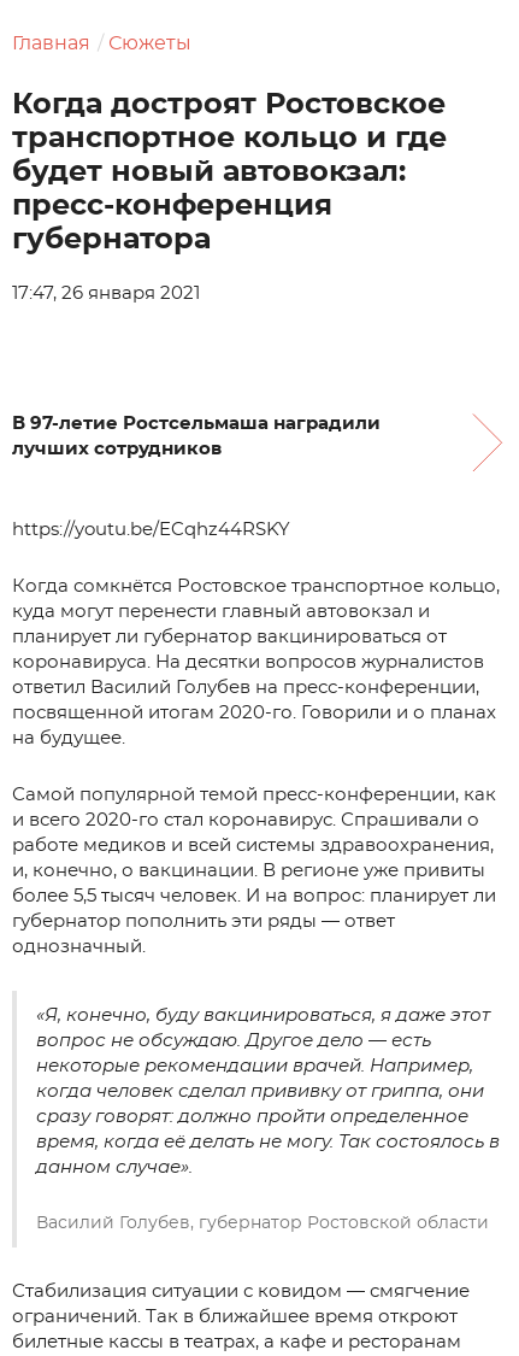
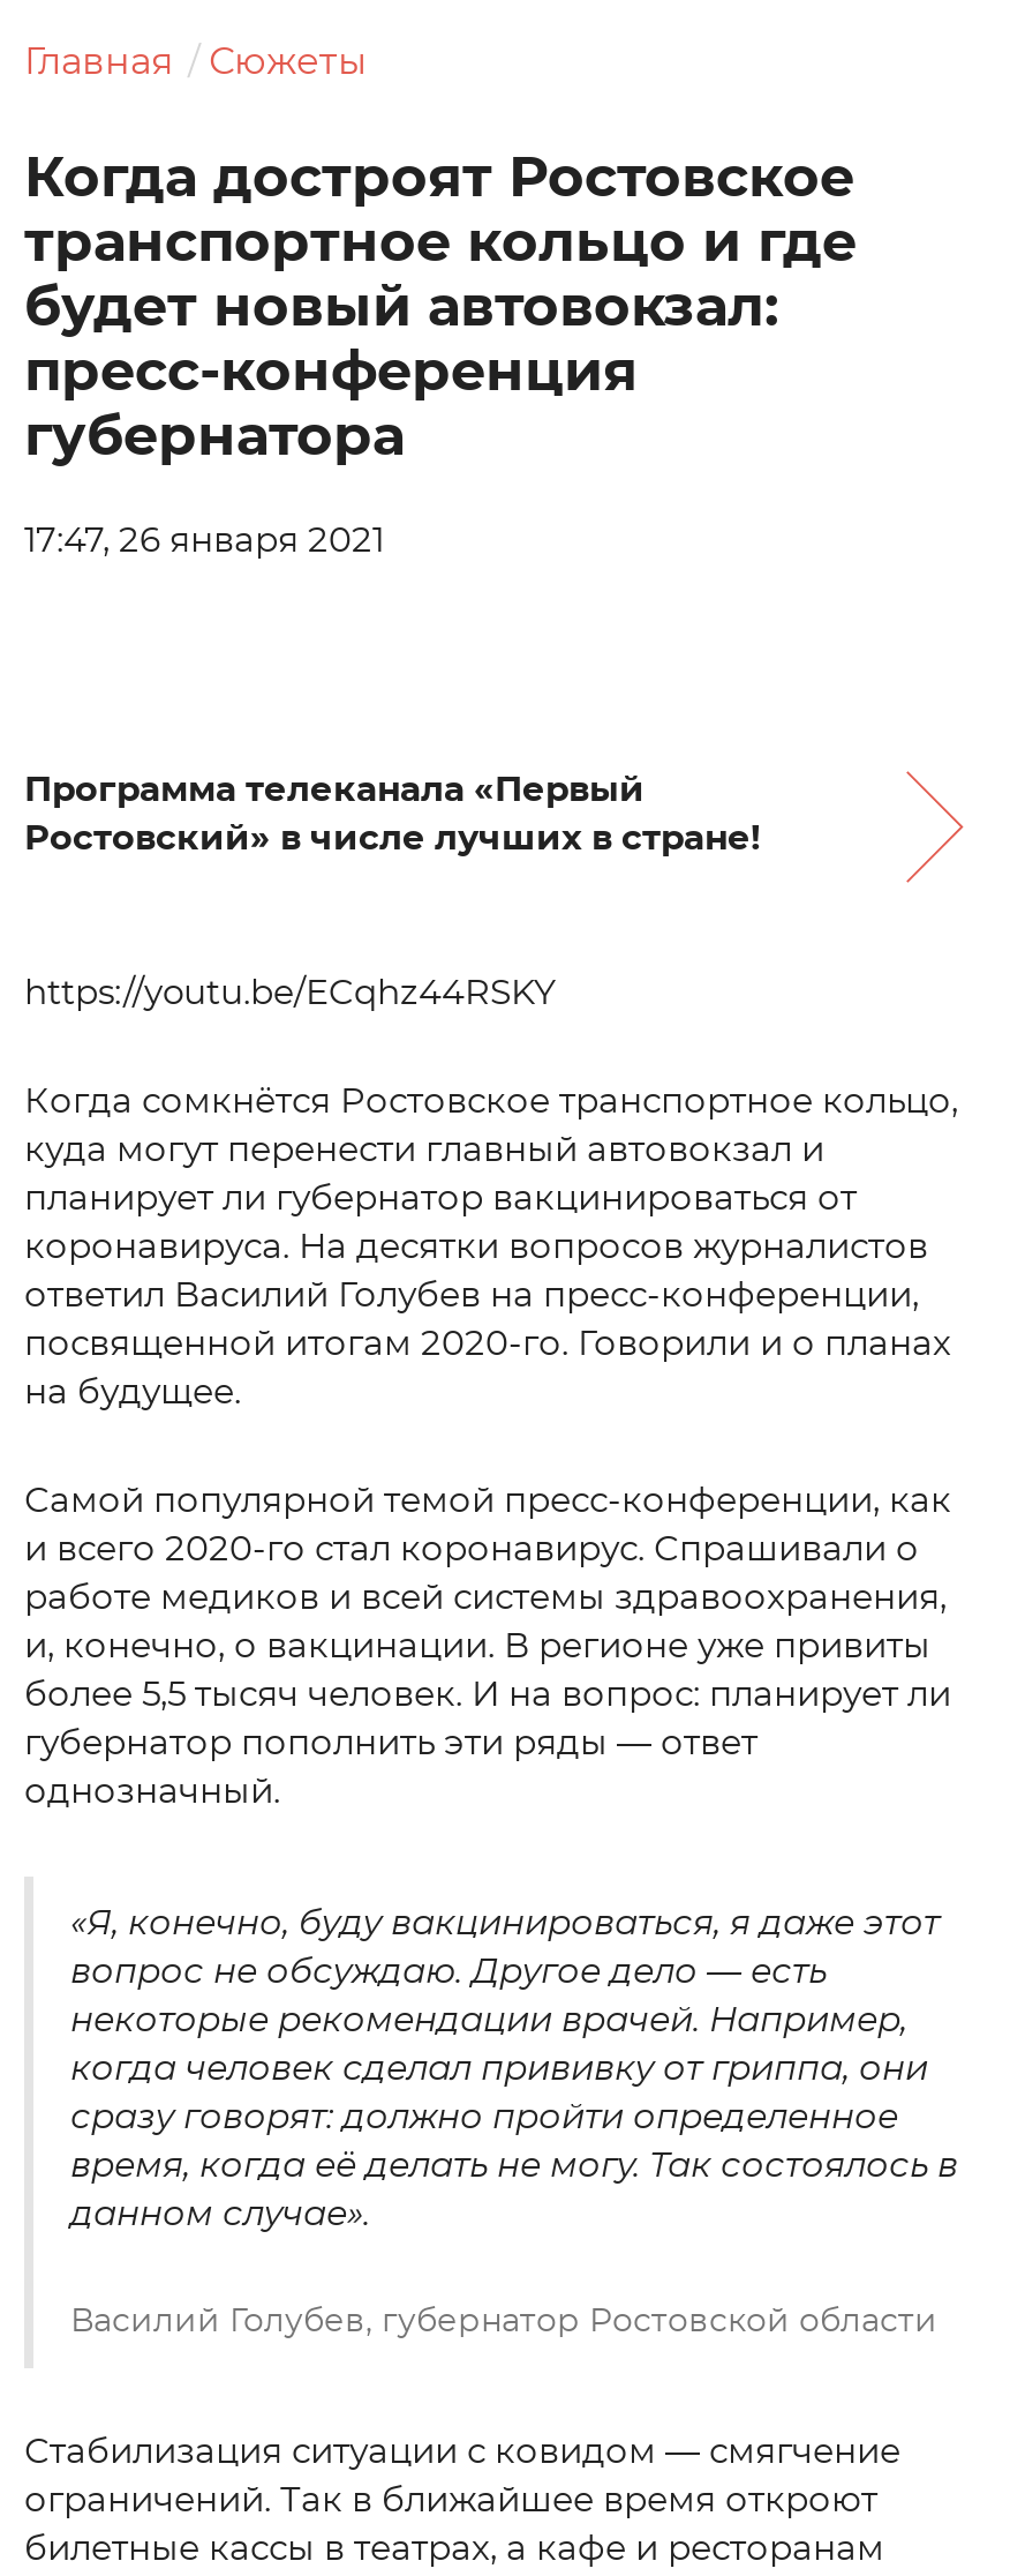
- В 97-летие Ростсельмаша наградили
- лучших сотрудников
+ Программа телеканала «Первый
+ Ростовский» в числе лучших в стране!
